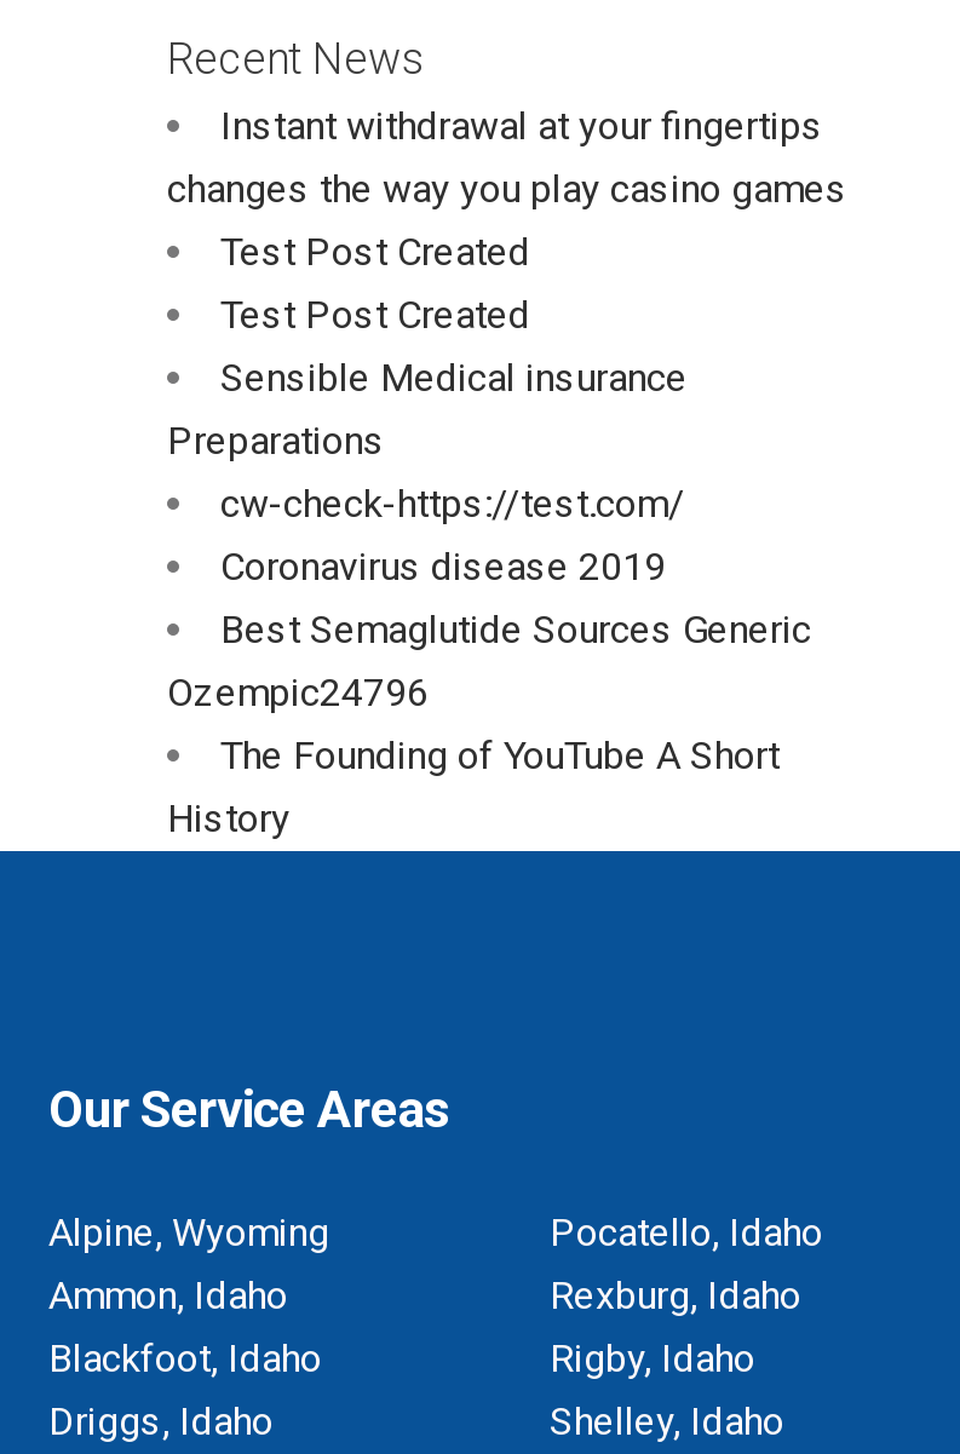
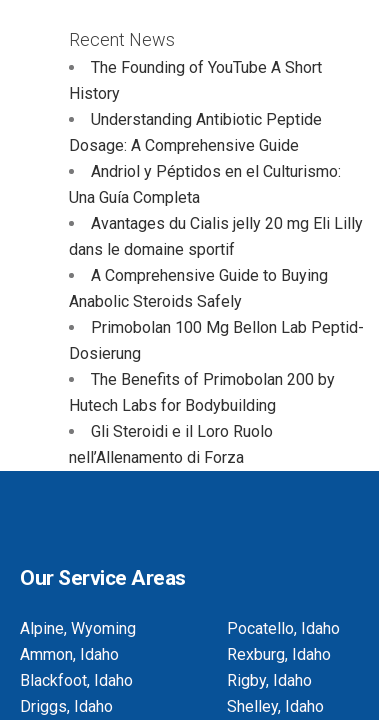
- Instant withdrawal at your fingertips
- changes the way you play casino games
- Test Post Created
- Test Post Created
- Sensible Medical insurance
- Preparations
- cw-check-https://test.com/
- Coronavirus disease 2019
- Best Semaglutide Sources Generic
- Ozempic24796

moved up: The Founding of YouTube A Short | History

+ Understanding Antibiotic Peptide
+ Dosage: A Comprehensive Guide
+ Andriol y Péptidos en el Culturismo:
+ Una Guía Completa
+ Avantages du Cialis jelly 20 mg Eli Lilly
+ dans le domaine sportif
+ A Comprehensive Guide to Buying
+ Anabolic Steroids Safely
+ Primobolan 100 Mg Bellon Lab Peptid-
+ Dosierung
+ The Benefits of Primobolan 200 by
+ Hutech Labs for Bodybuilding
+ Gli Steroidi e il Loro Ruolo
+ nell’Allenamento di Forza
